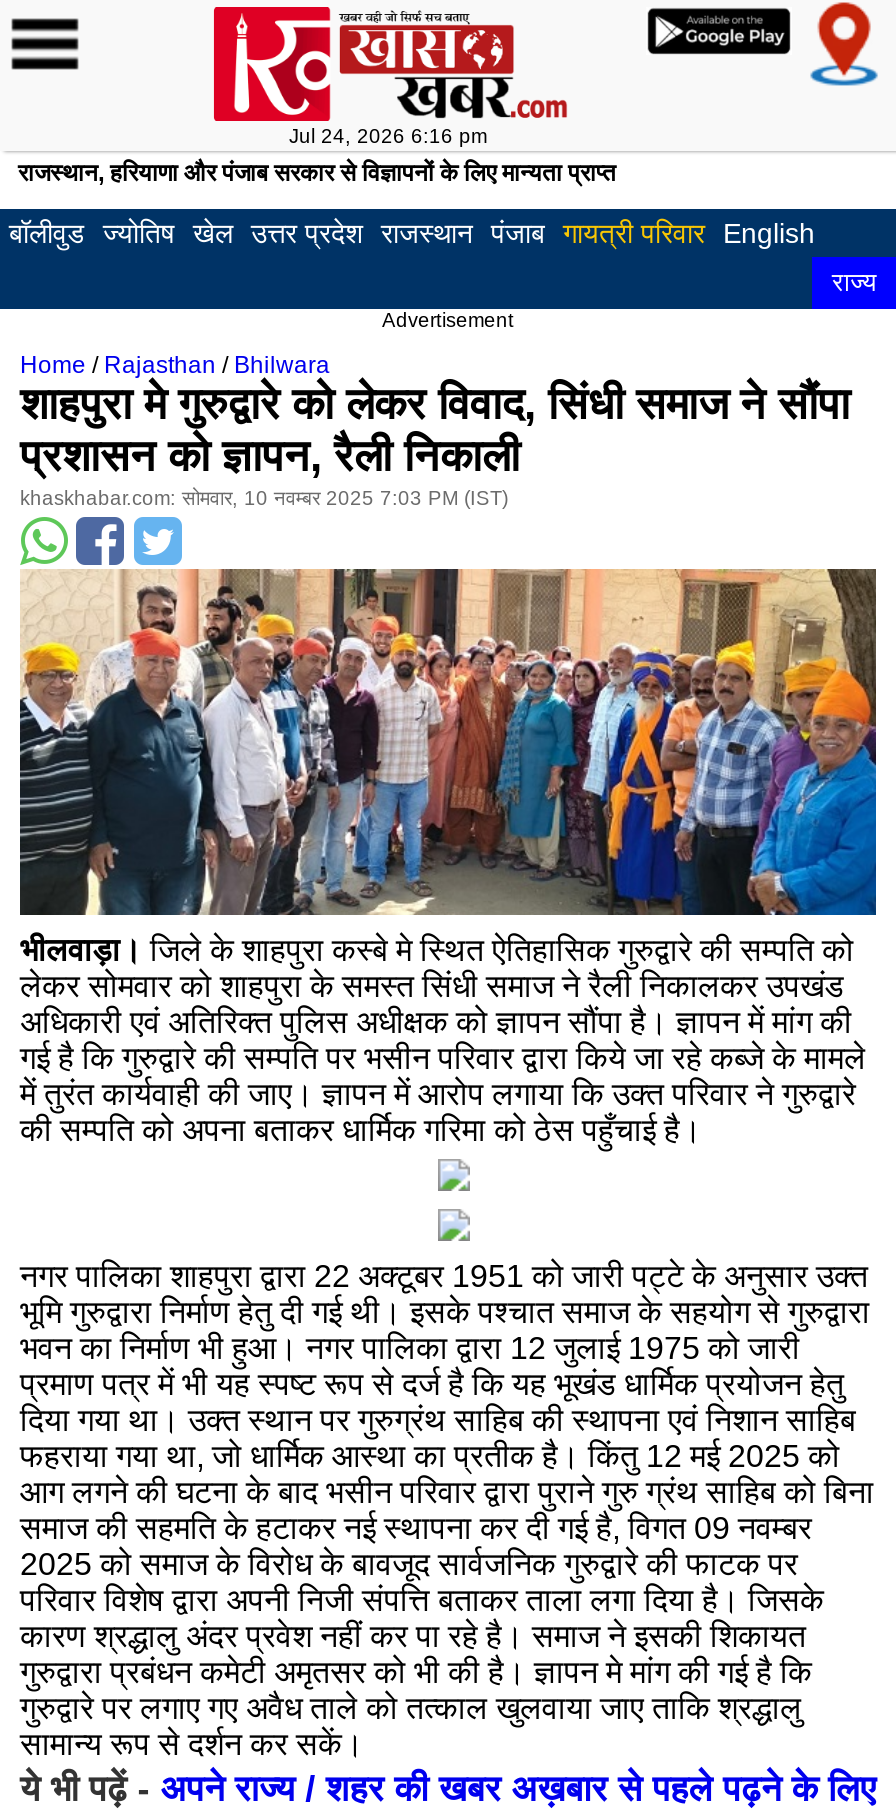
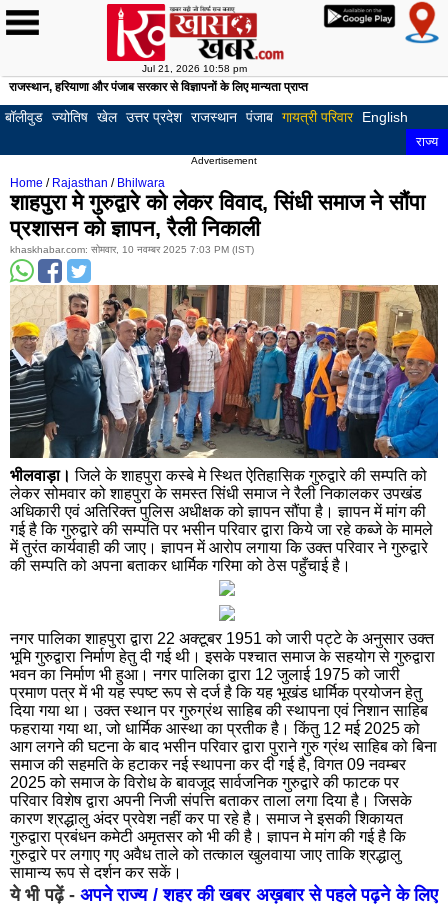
- Jul 24, 2026 6:16 pm
+ Jul 21, 2026 10:58 pm
